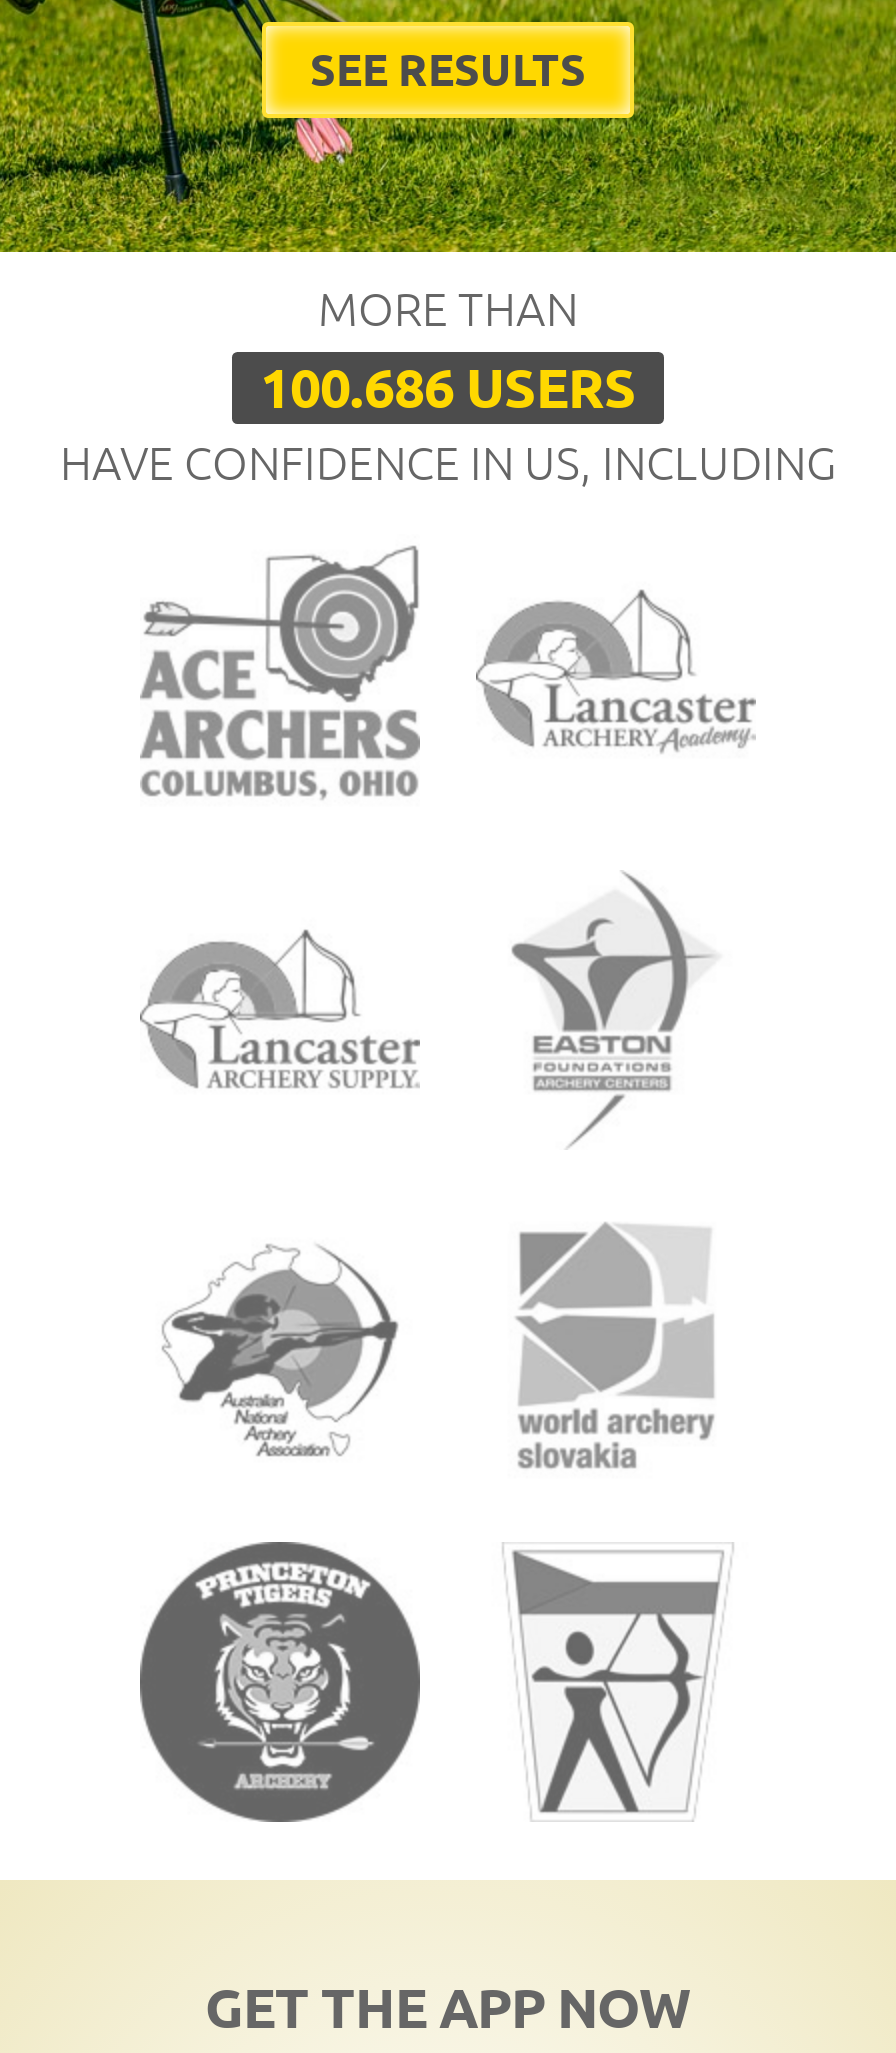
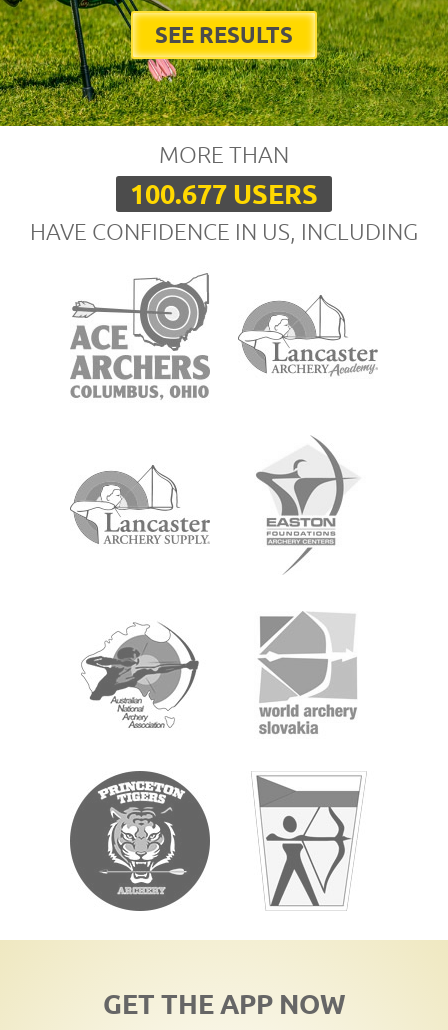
- 100.686 USERS
+ 100.677 USERS
